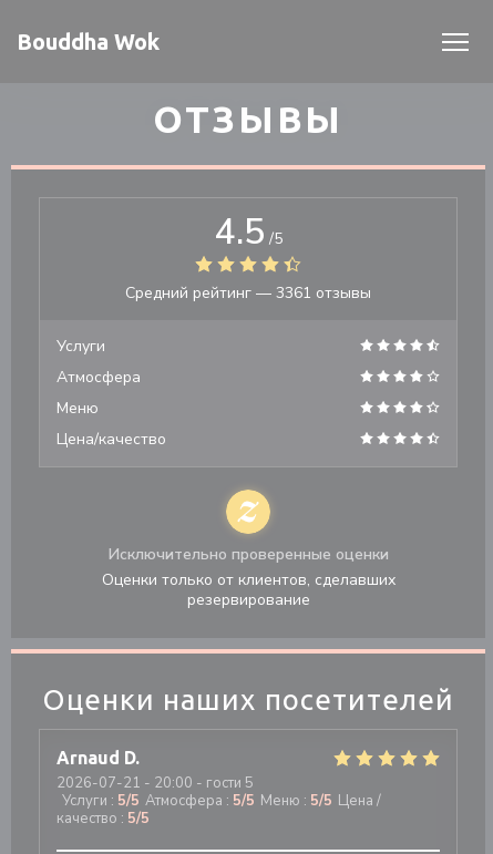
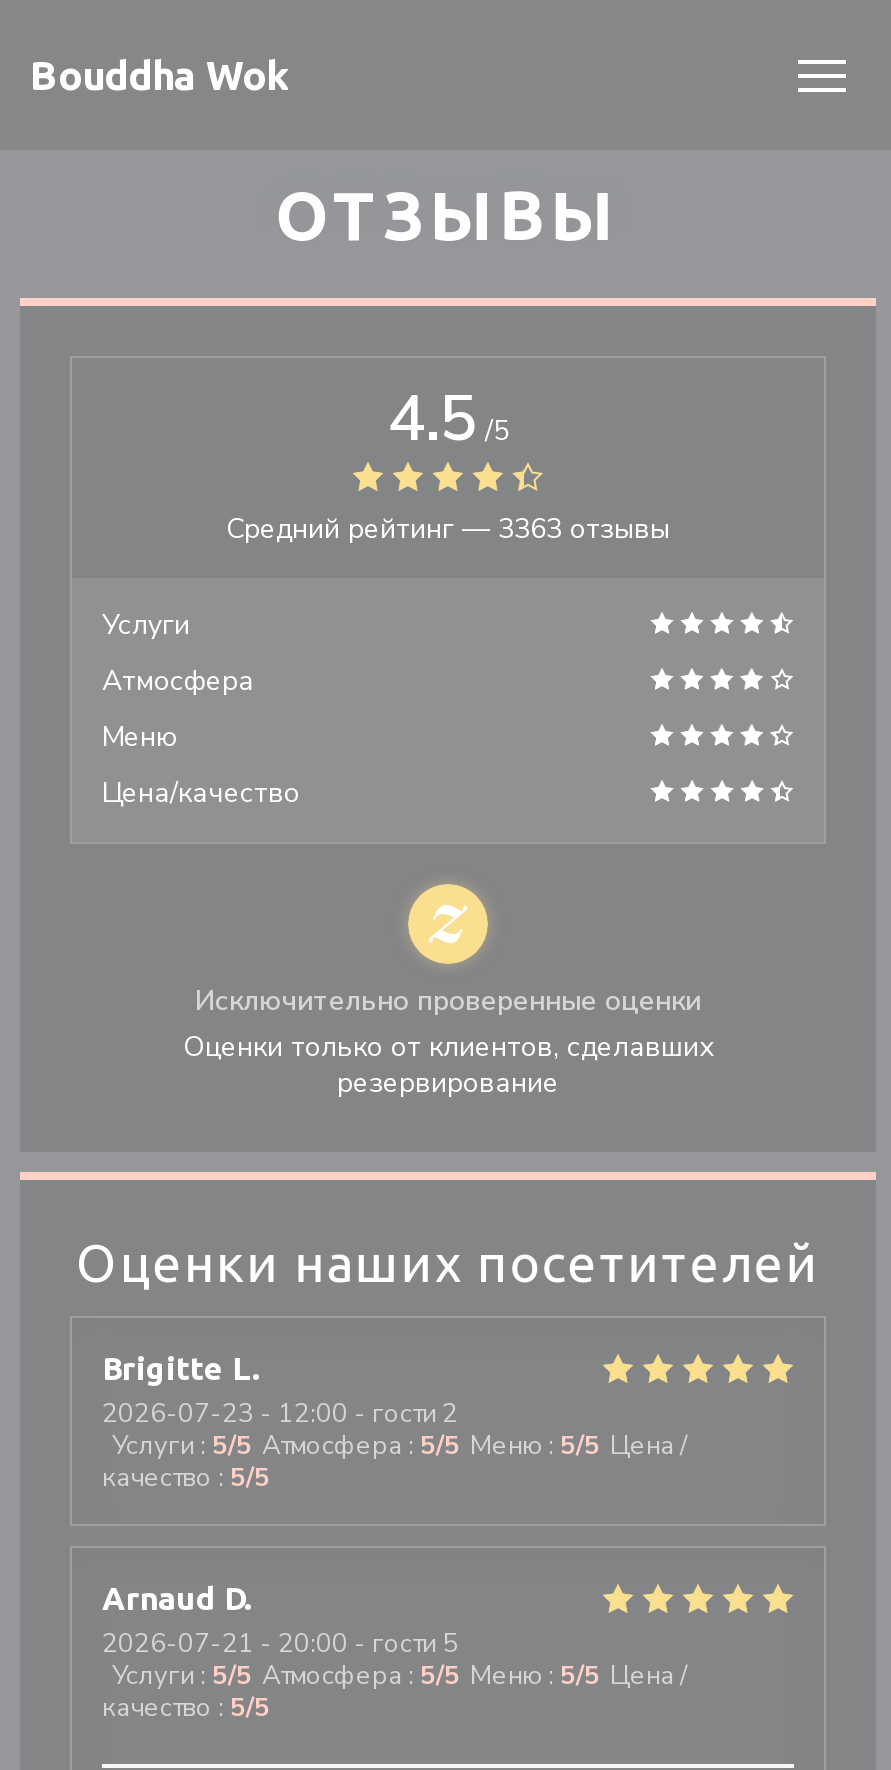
- Средний рейтинг — 3361 отзывы
+ Средний рейтинг — 3363 отзывы

+ Brigitte L
+ 2026-07-23 - 12:00 - гости 2
+ Услуги: 5/5 Атмосфера: 5/5 Меню: 5/5 Цена /
+ качество: 5/5
